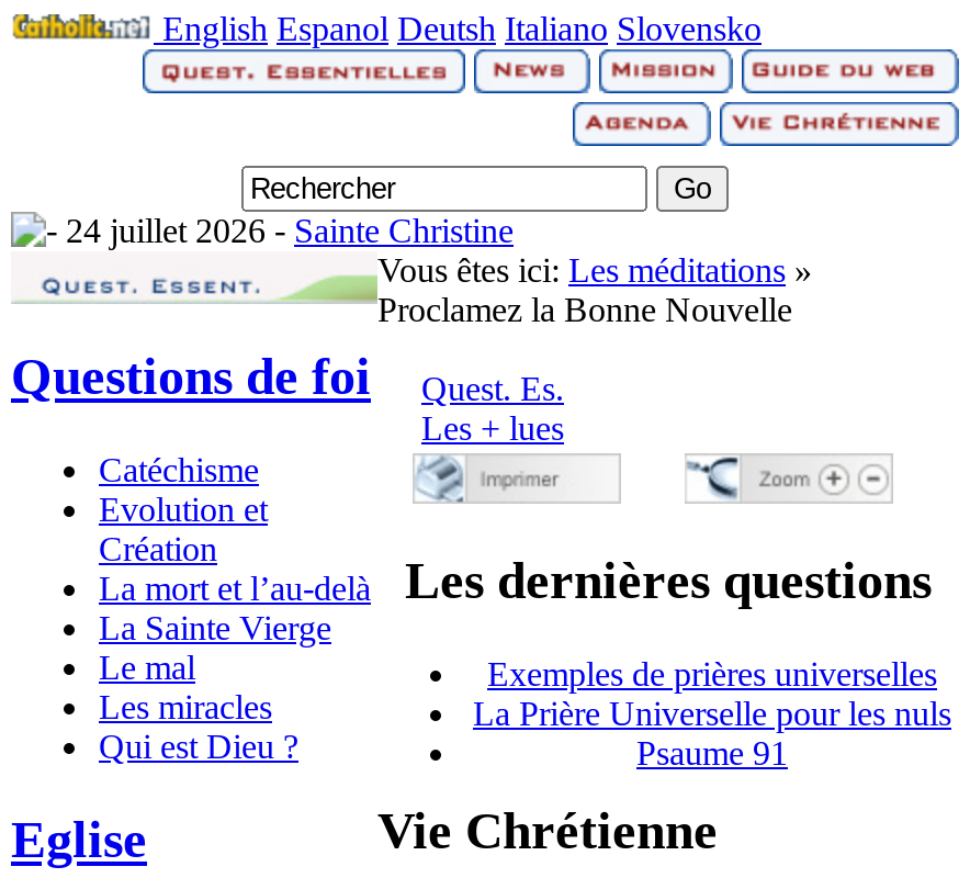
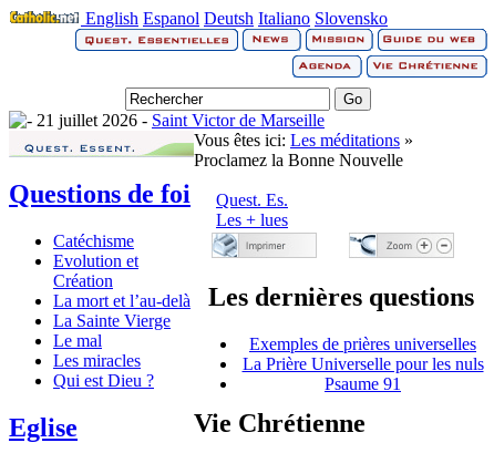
- 24 juillet 2026 -Sainte Christine
+ 21 juillet 2026 -Saint Victor de Marseille
